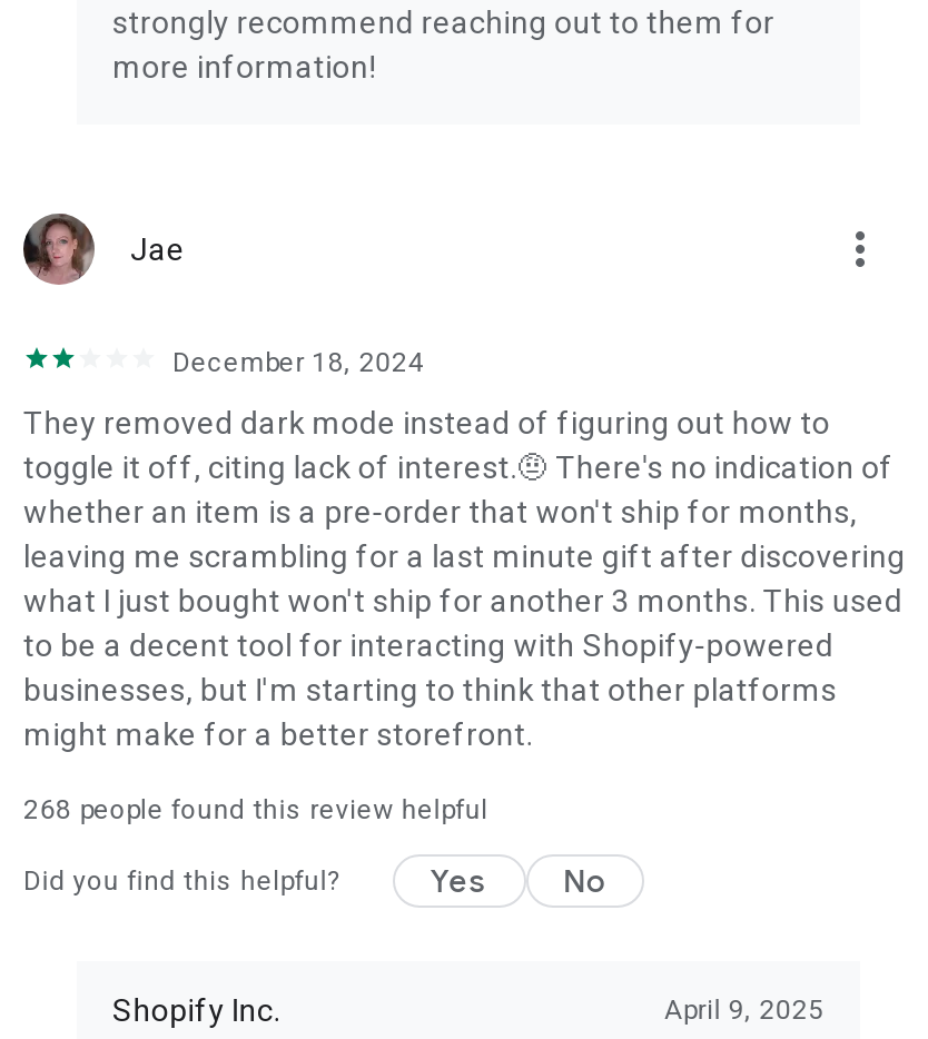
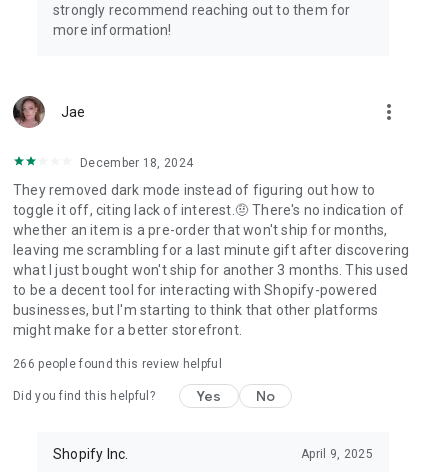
- 268 people found this review helpful
+ 266 people found this review helpful
